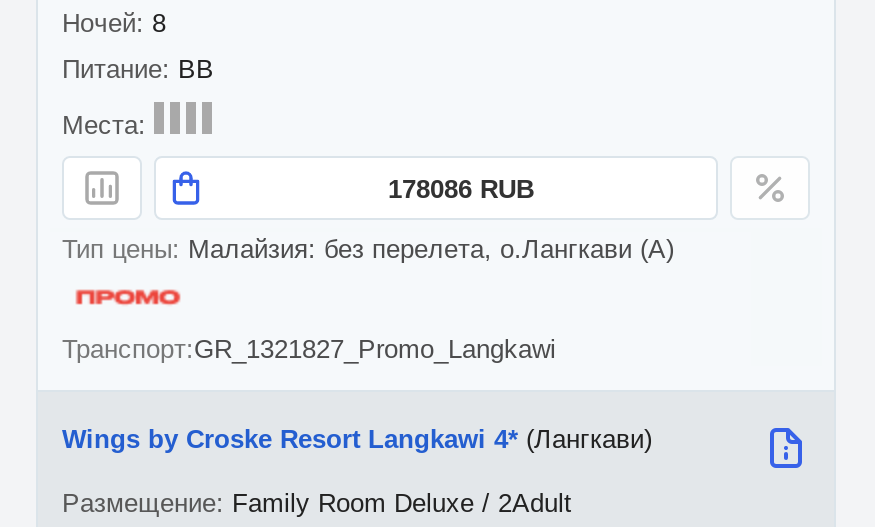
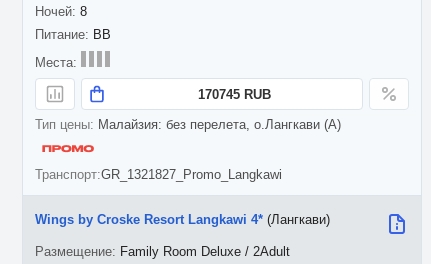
- 178086 RUB
+ 170745 RUB
